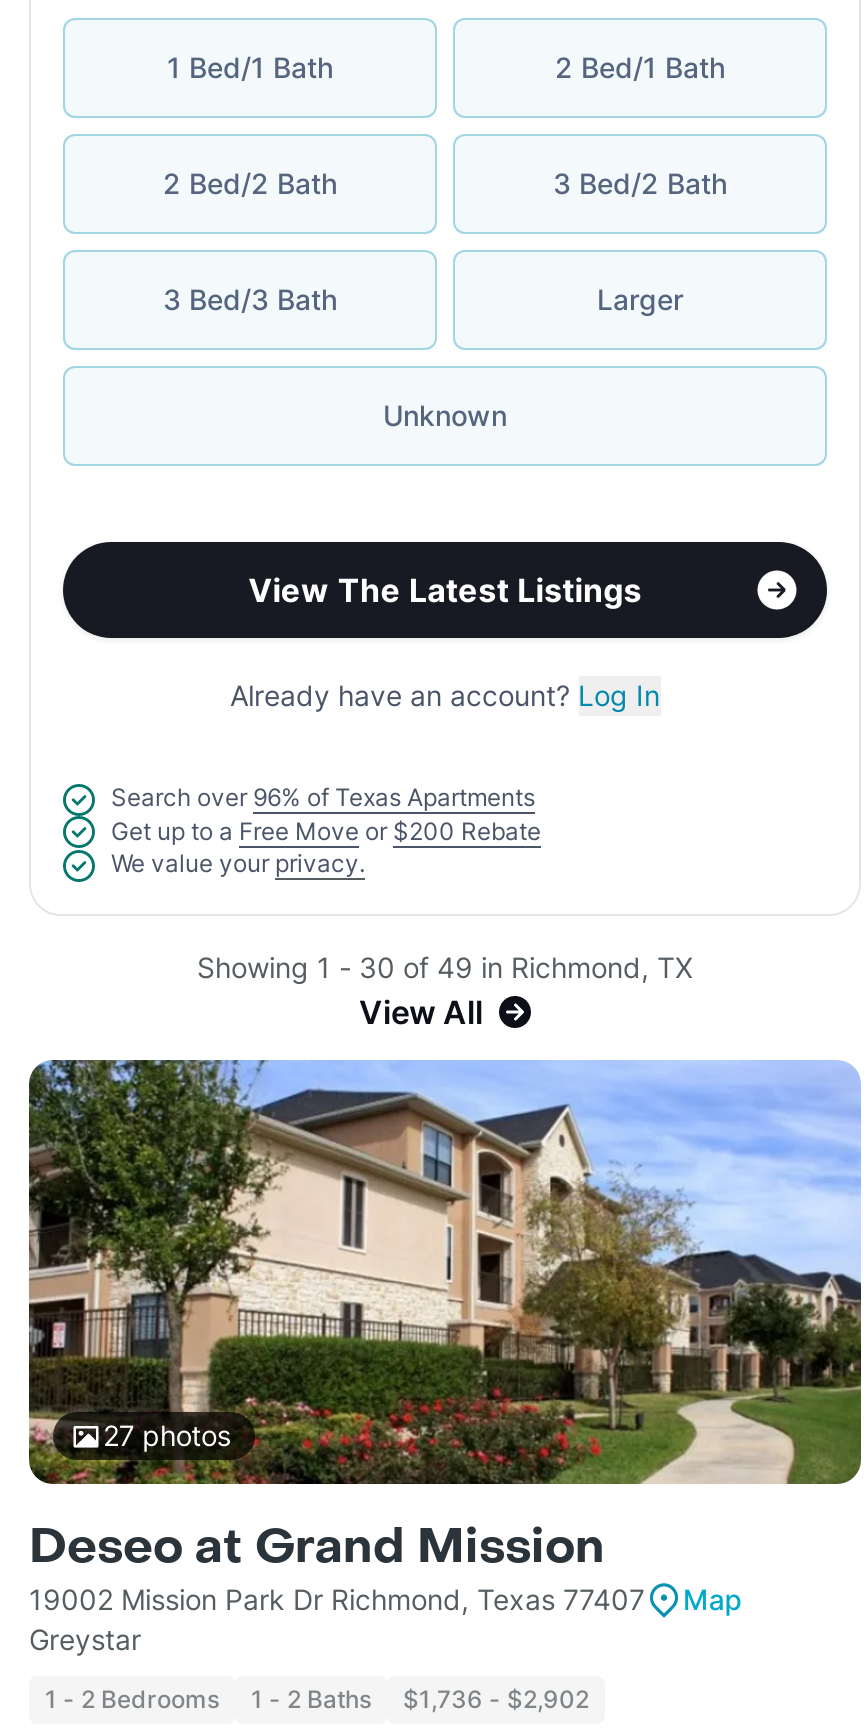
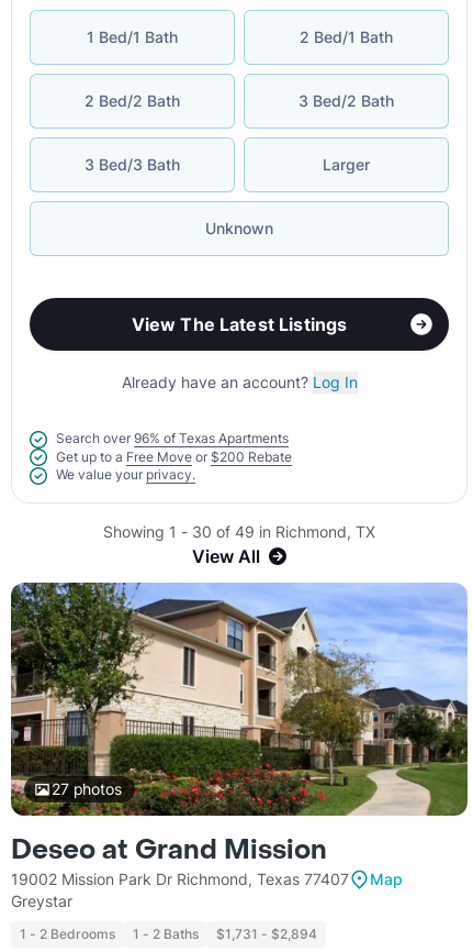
- 1 - 2 Bedrooms 1 - 2 Baths $1,736 - $2,902
+ 1 - 2 Bedrooms 1 - 2 Baths $1,731 - $2,894
